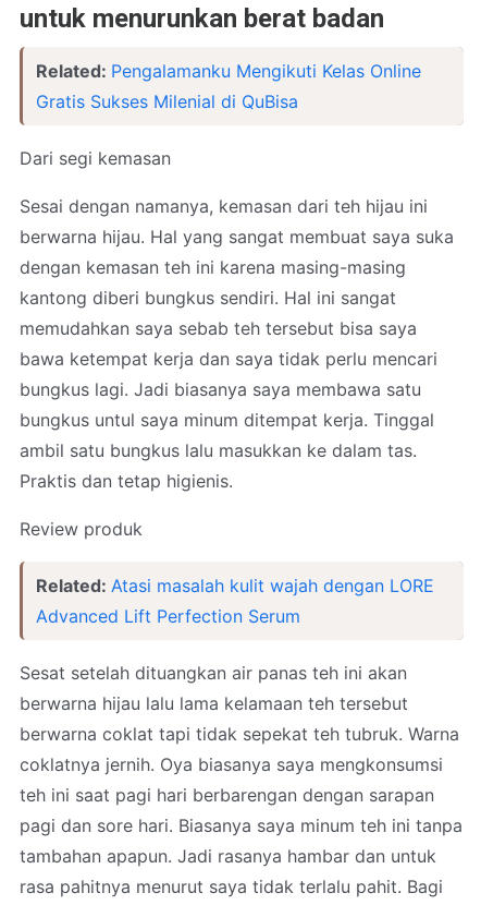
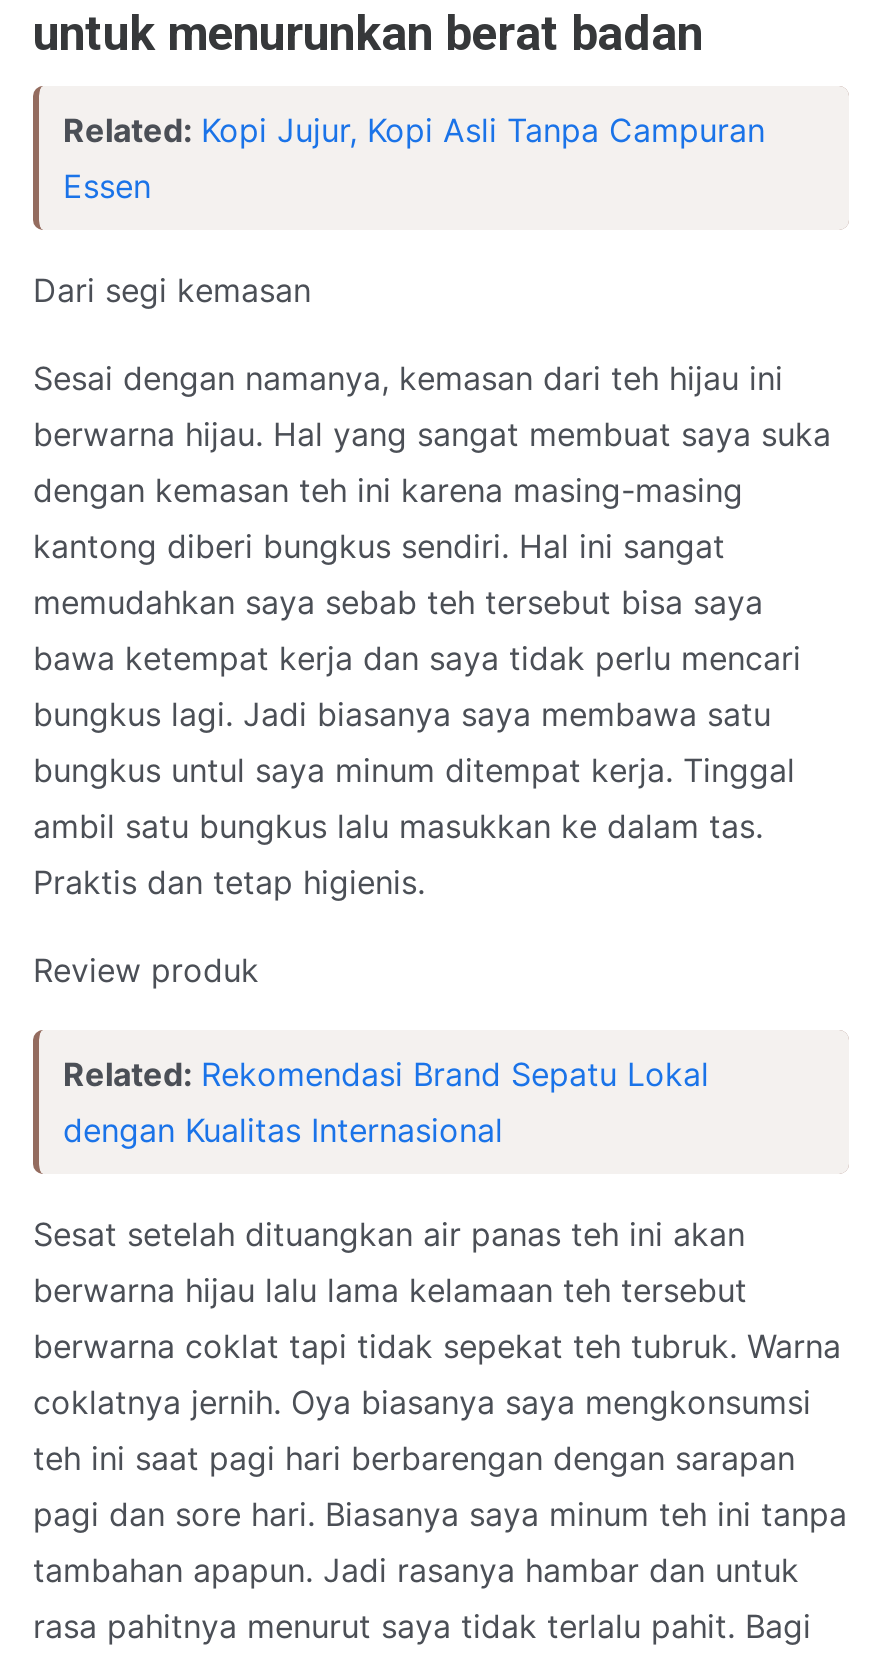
- Related: Pengalamanku Mengikuti Kelas Online
- Gratis Sukses Milenial di QuBisa
+ Related: Kopi Jujur, Kopi Asli Tanpa Campuran
+ Essen

- Related: Atasi masalah kulit wajah dengan LORE
- Advanced Lift Perfection Serum
+ Related: Rekomendasi Brand Sepatu Lokal
+ dengan Kualitas Internasional
